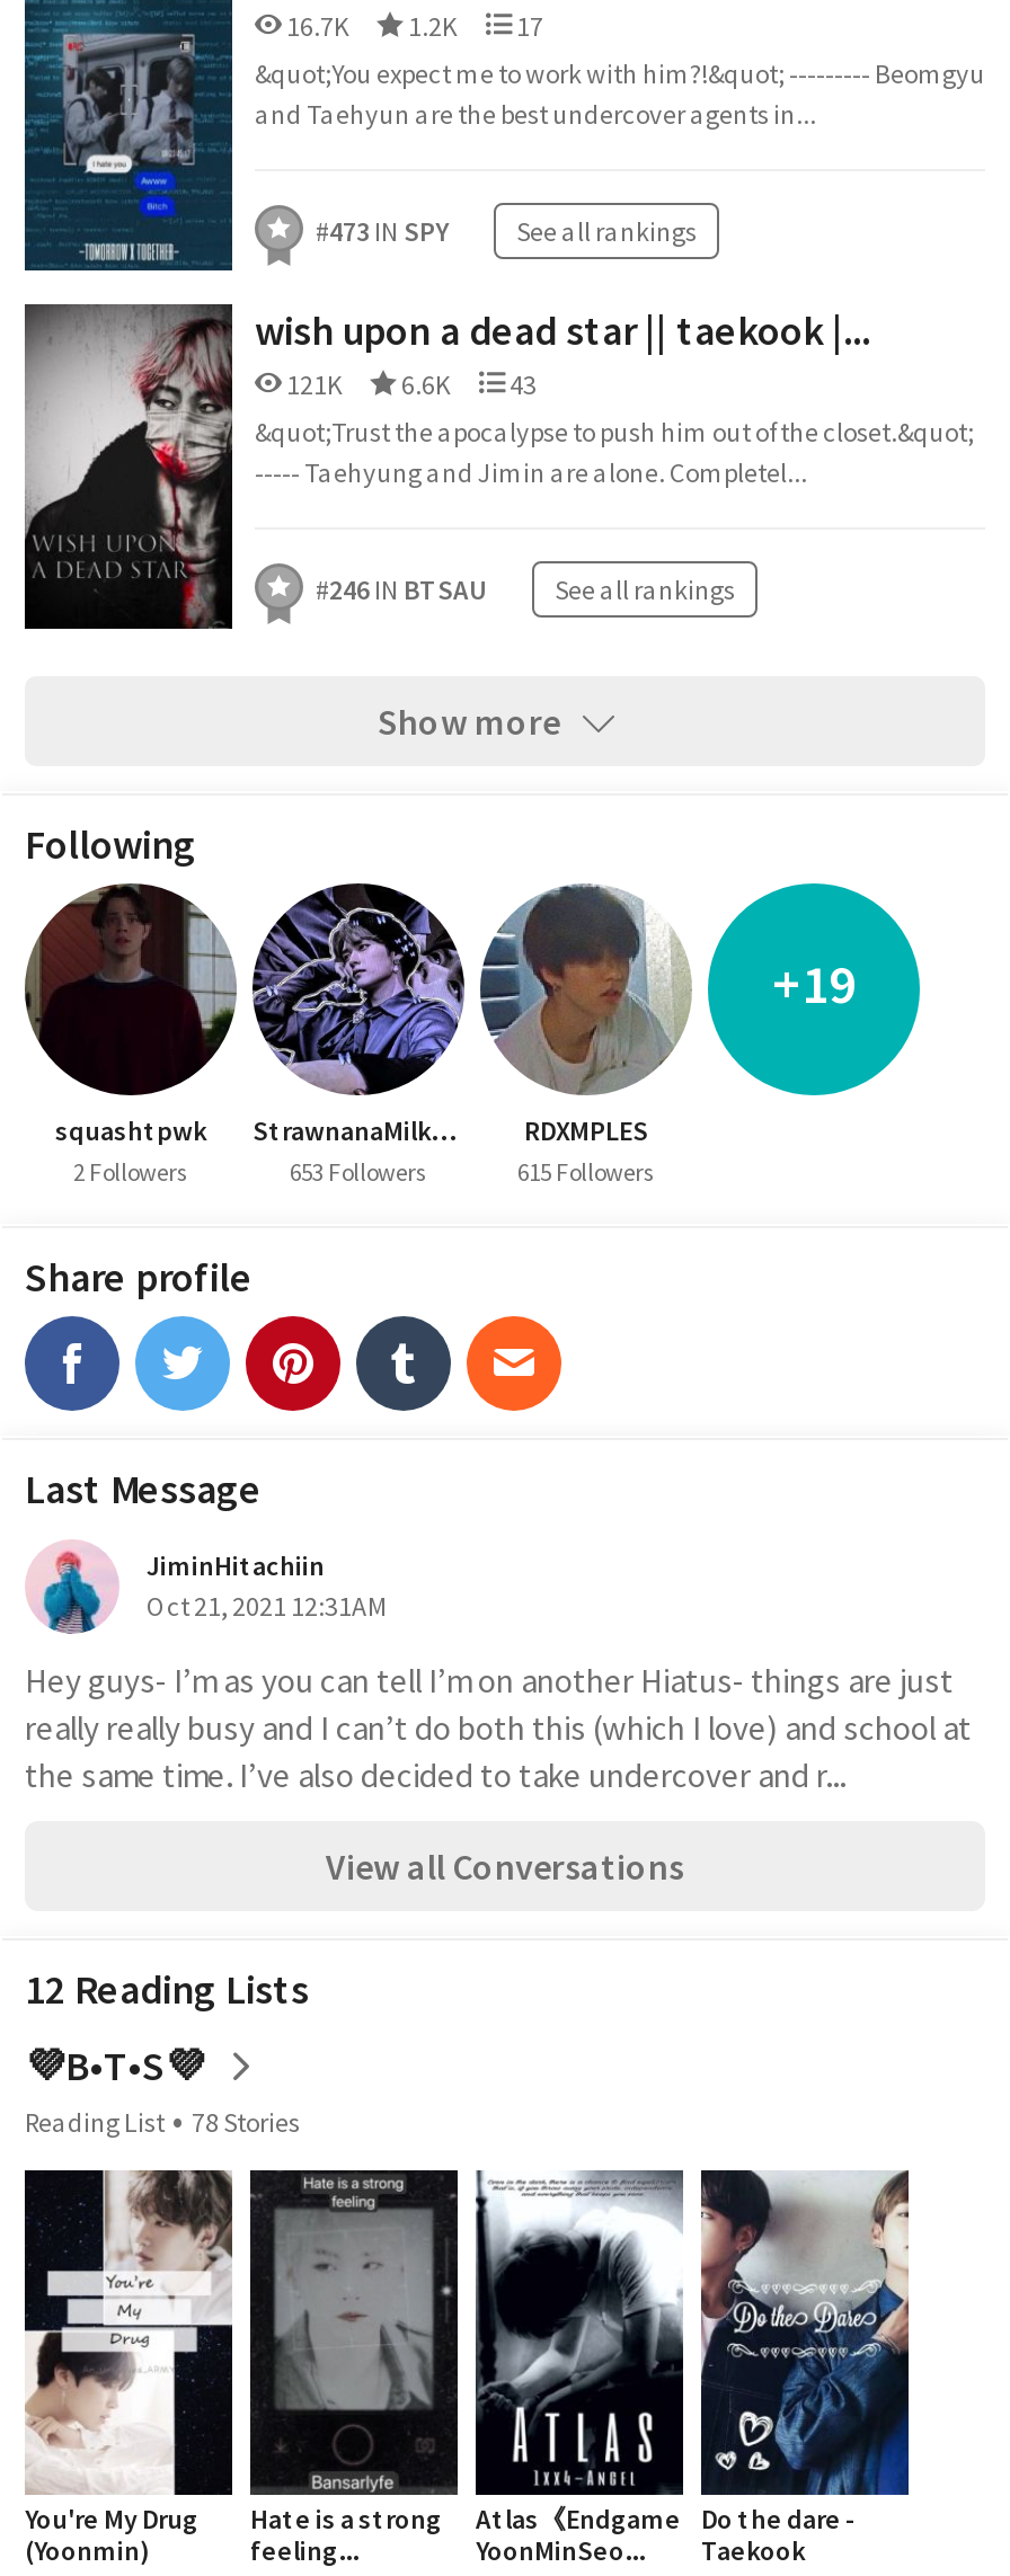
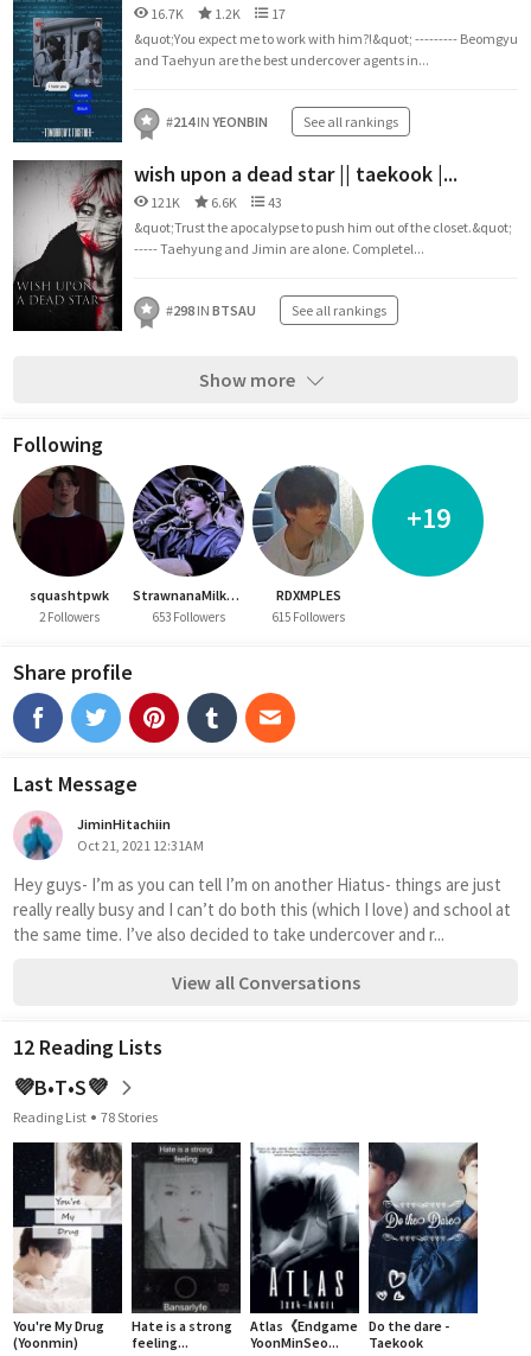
- #473 IN SPY See all rankings
+ #214 IN YEONBIN See all rankings

- #246 IN BTSAU See all rankings
+ #298 IN BTSAU See all rankings
